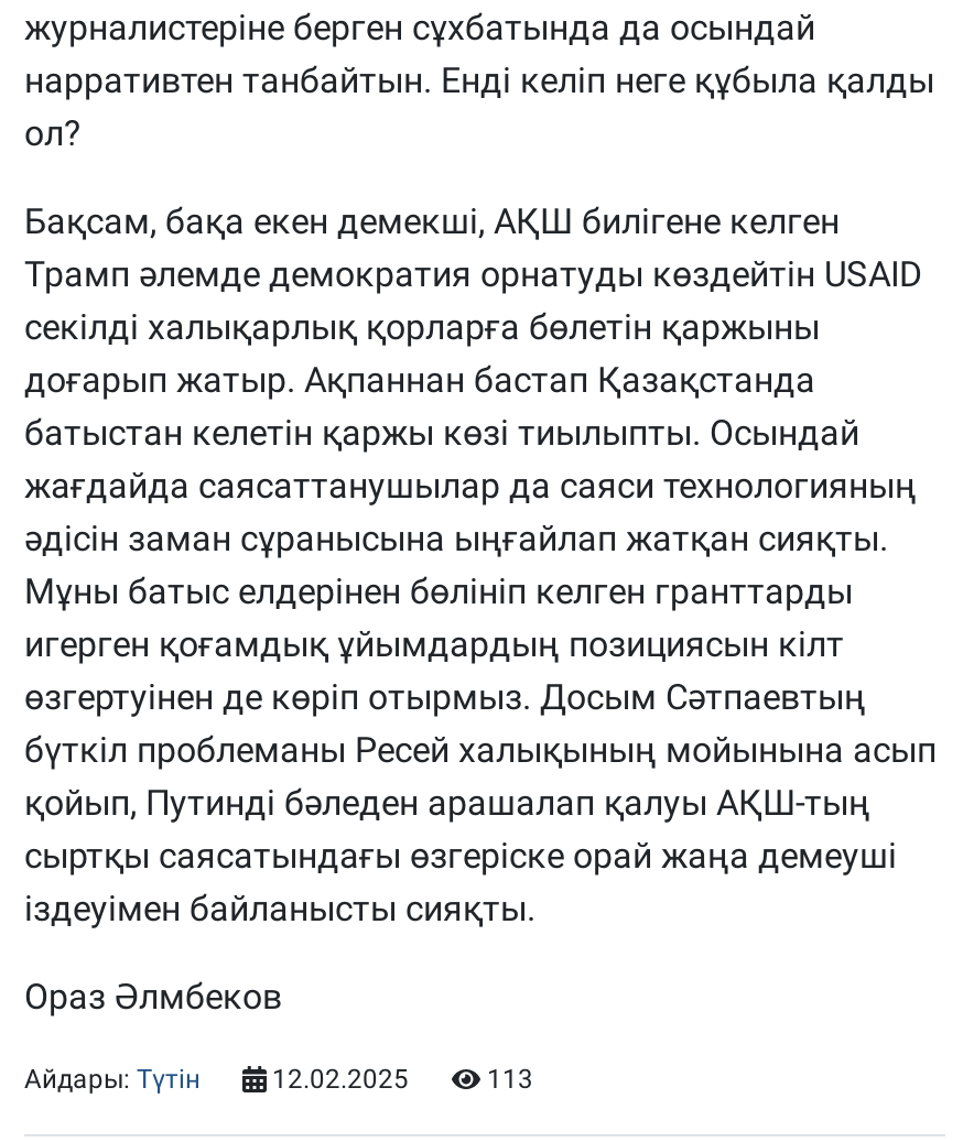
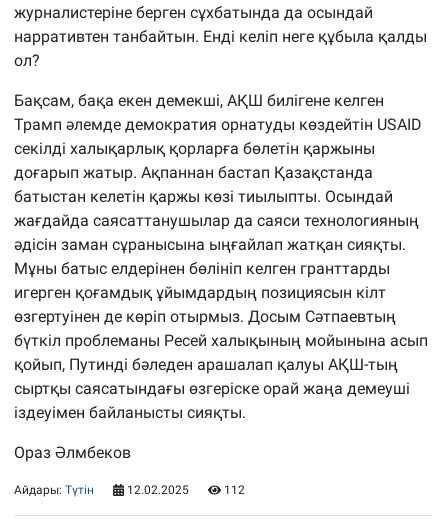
- 113
+ 112
